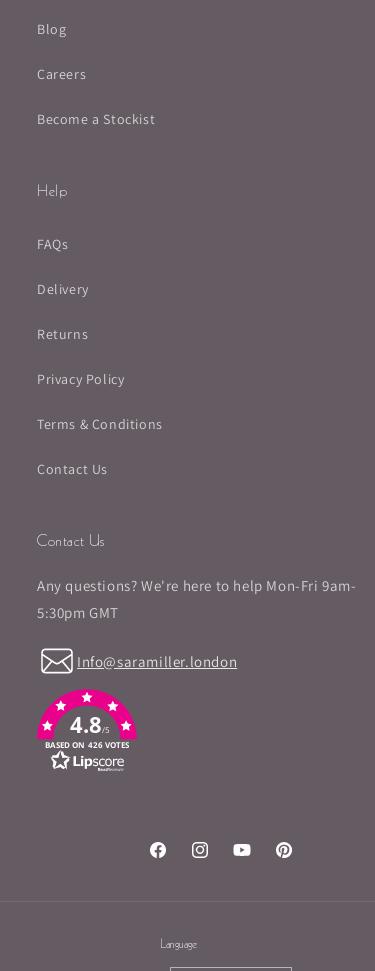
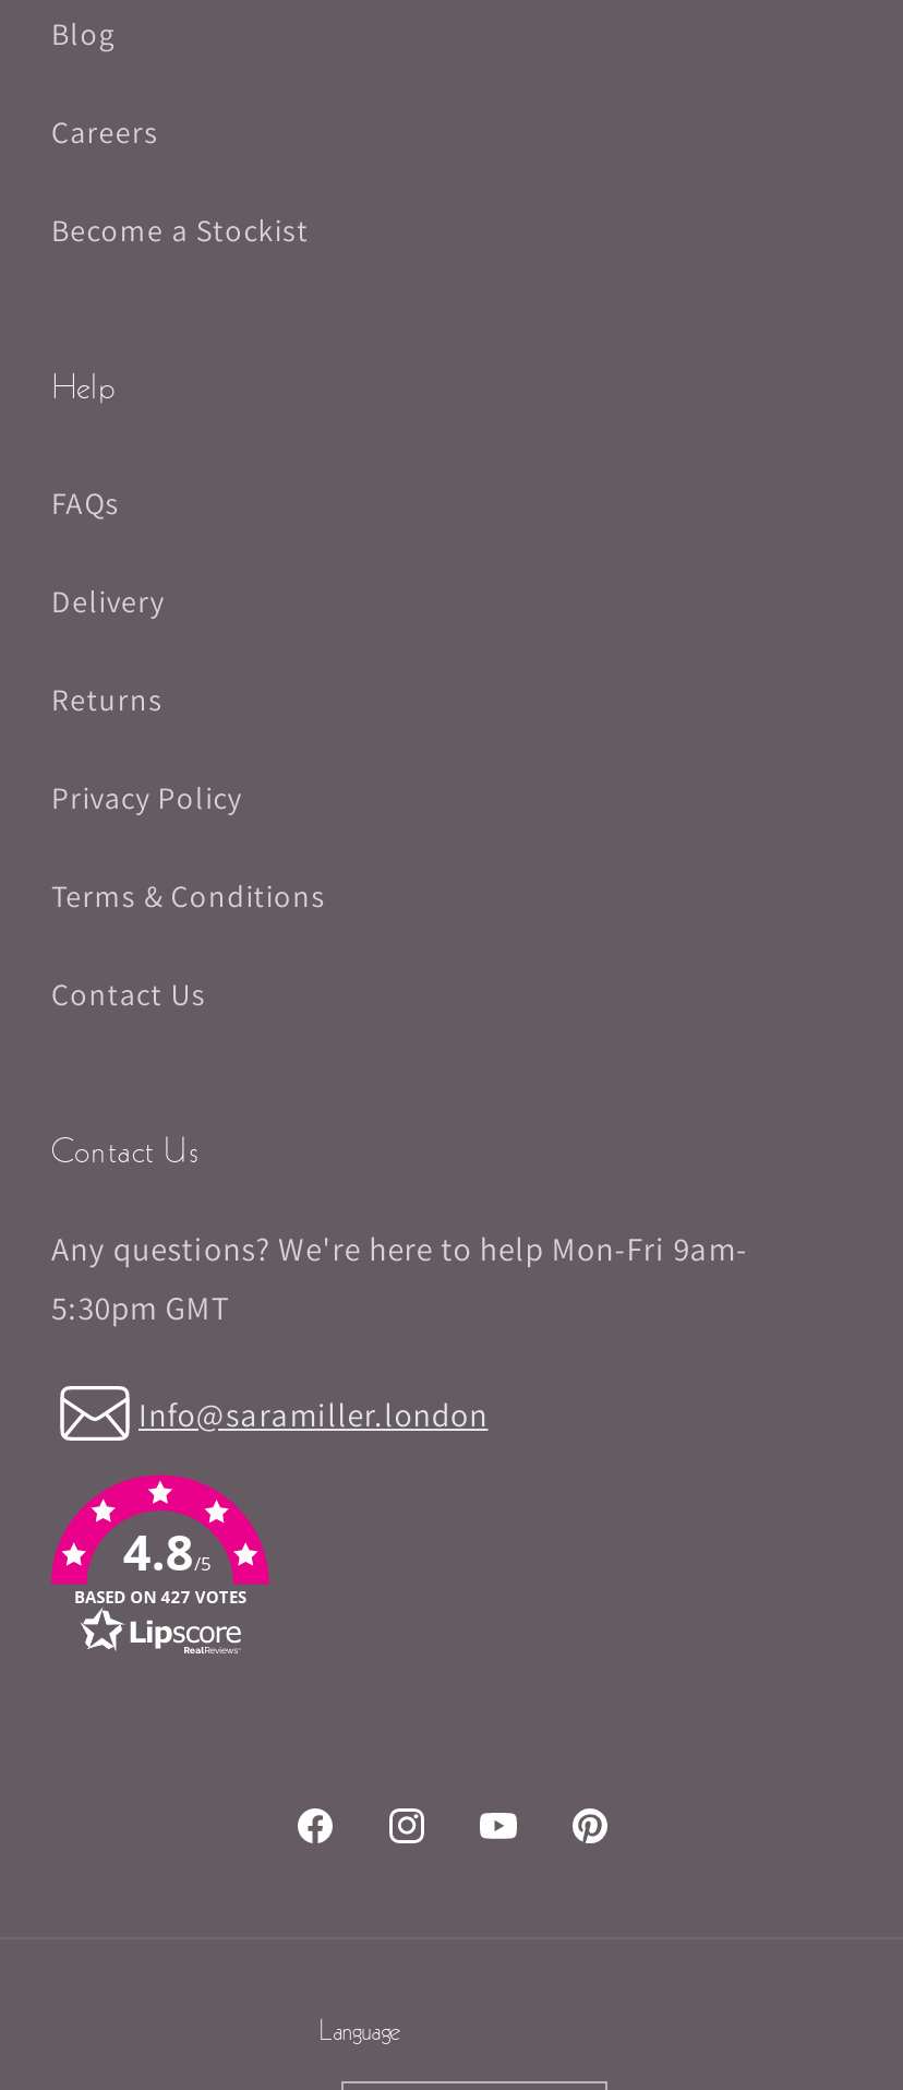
- BASED ON 426 VOTES
+ BASED ON 427 VOTES
